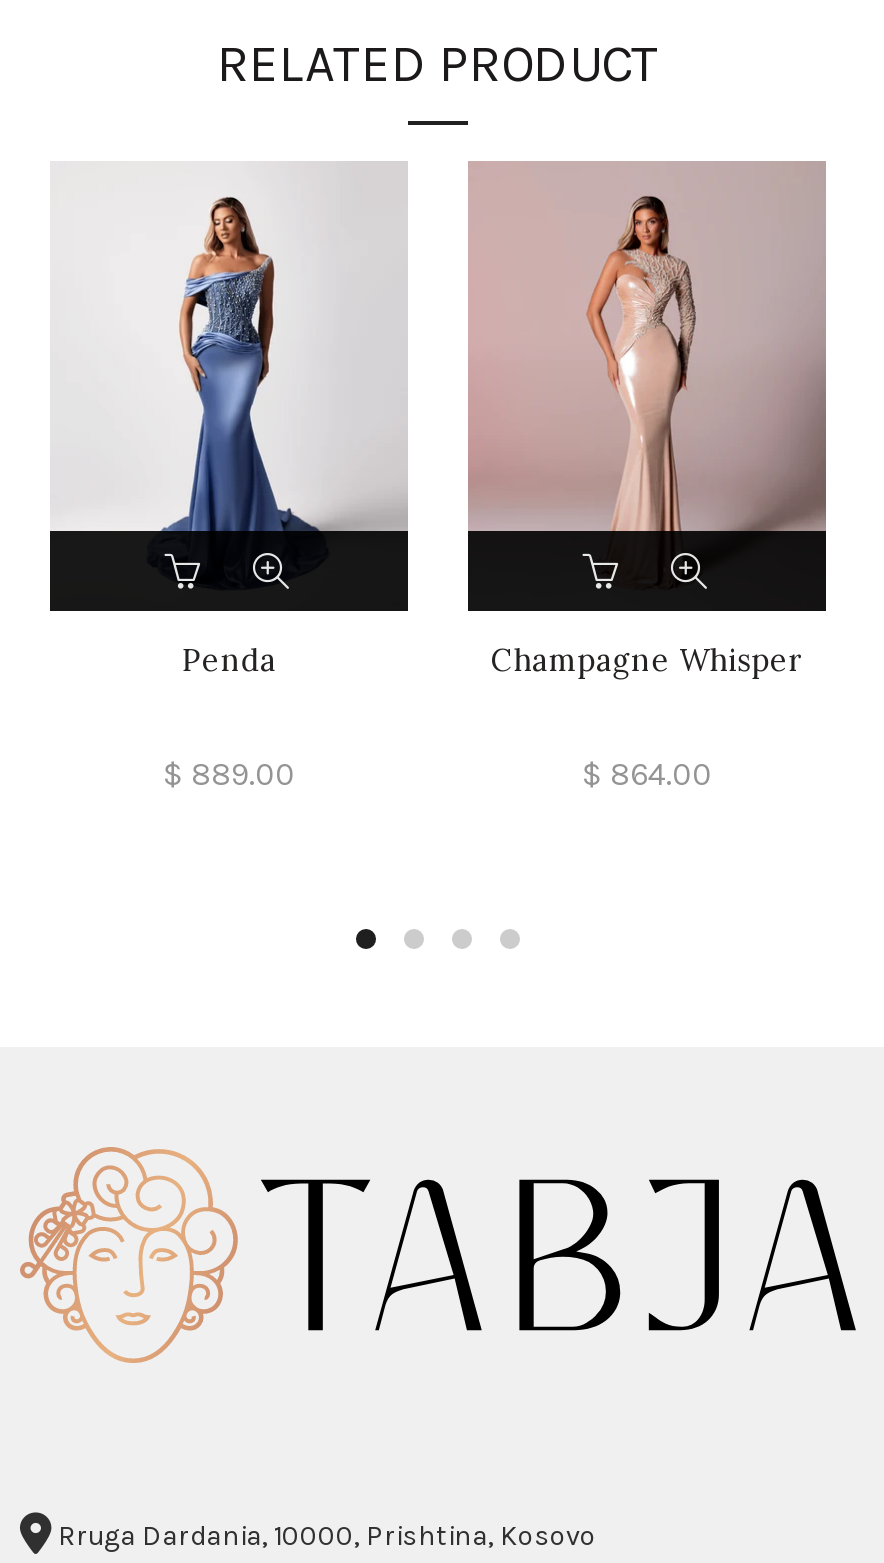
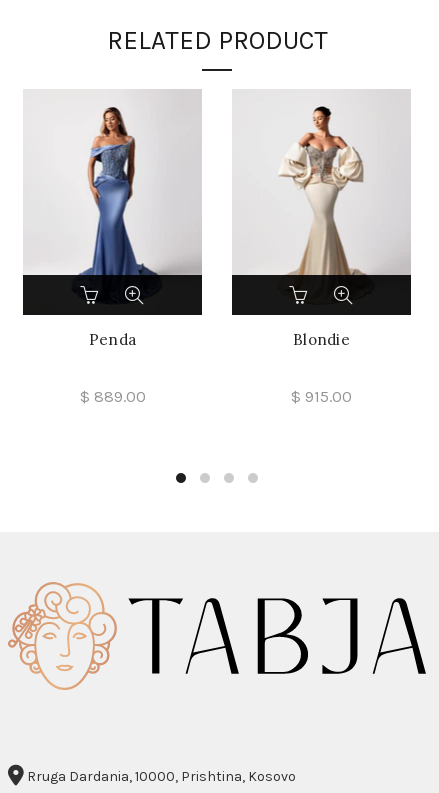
- [image]
+ [image]

- Champagne Whisper
+ Blondie

- $ 864.00
+ $ 915.00
